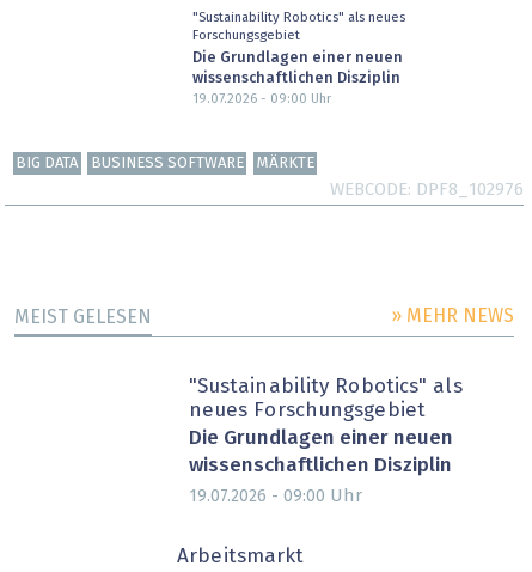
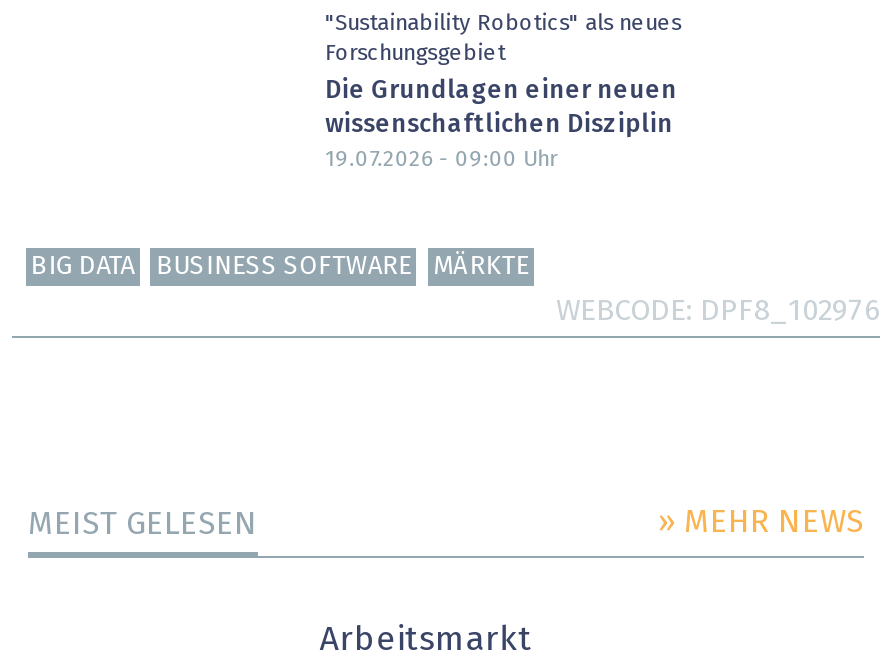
- "Sustainability Robotics" als
- neues Forschungsgebiet
- Die Grundlagen einer neuen
- wissenschaftlichen Disziplin
- 19.07.2026 - 09:00 Uhr
